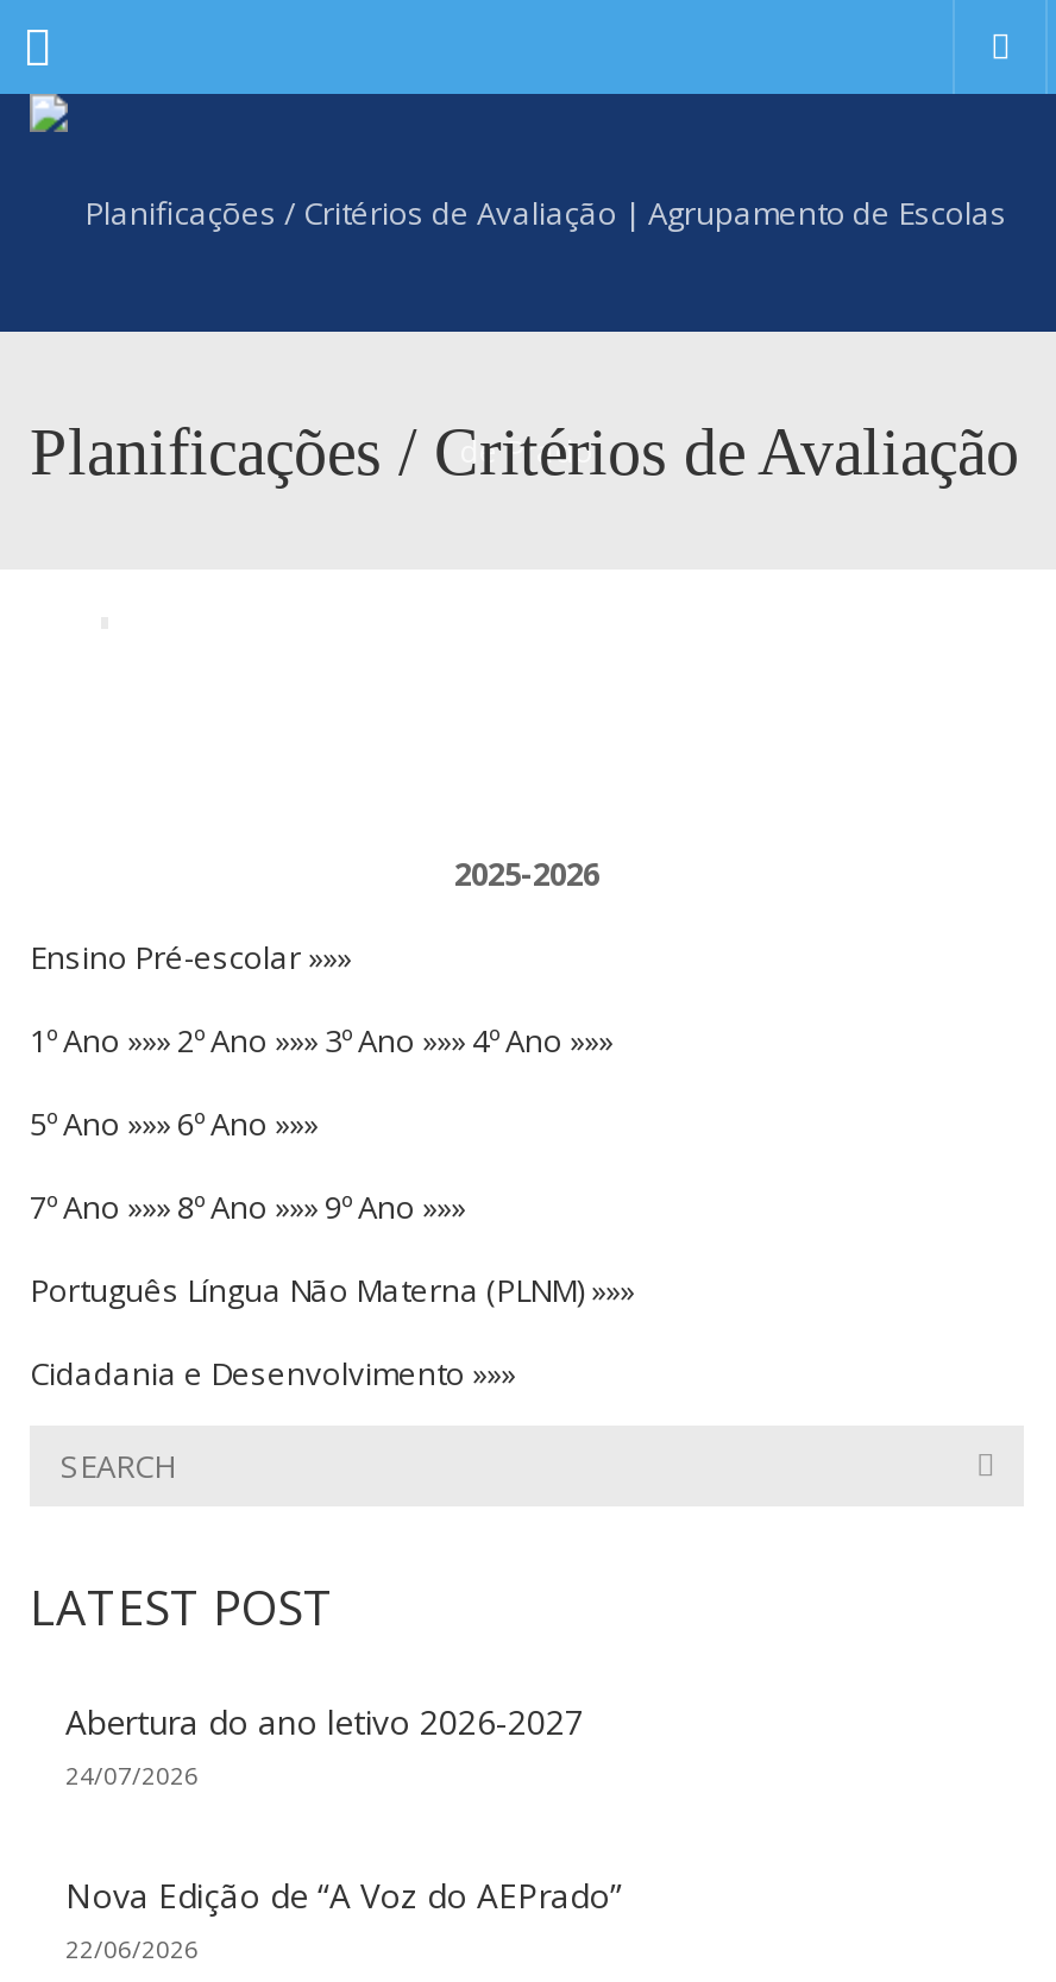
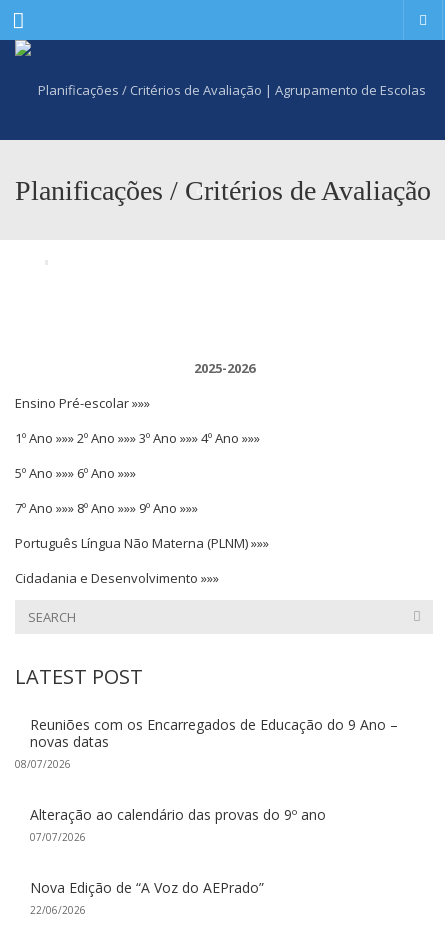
- Abertura do ano letivo 2026-2027
- 24/07/2026
+ Reuniões com os Encarregados de Educação do 9 Ano –
+ novas datas
+ 08/07/2026
+ Alteração ao calendário das provas do 9º ano
+ 07/07/2026
